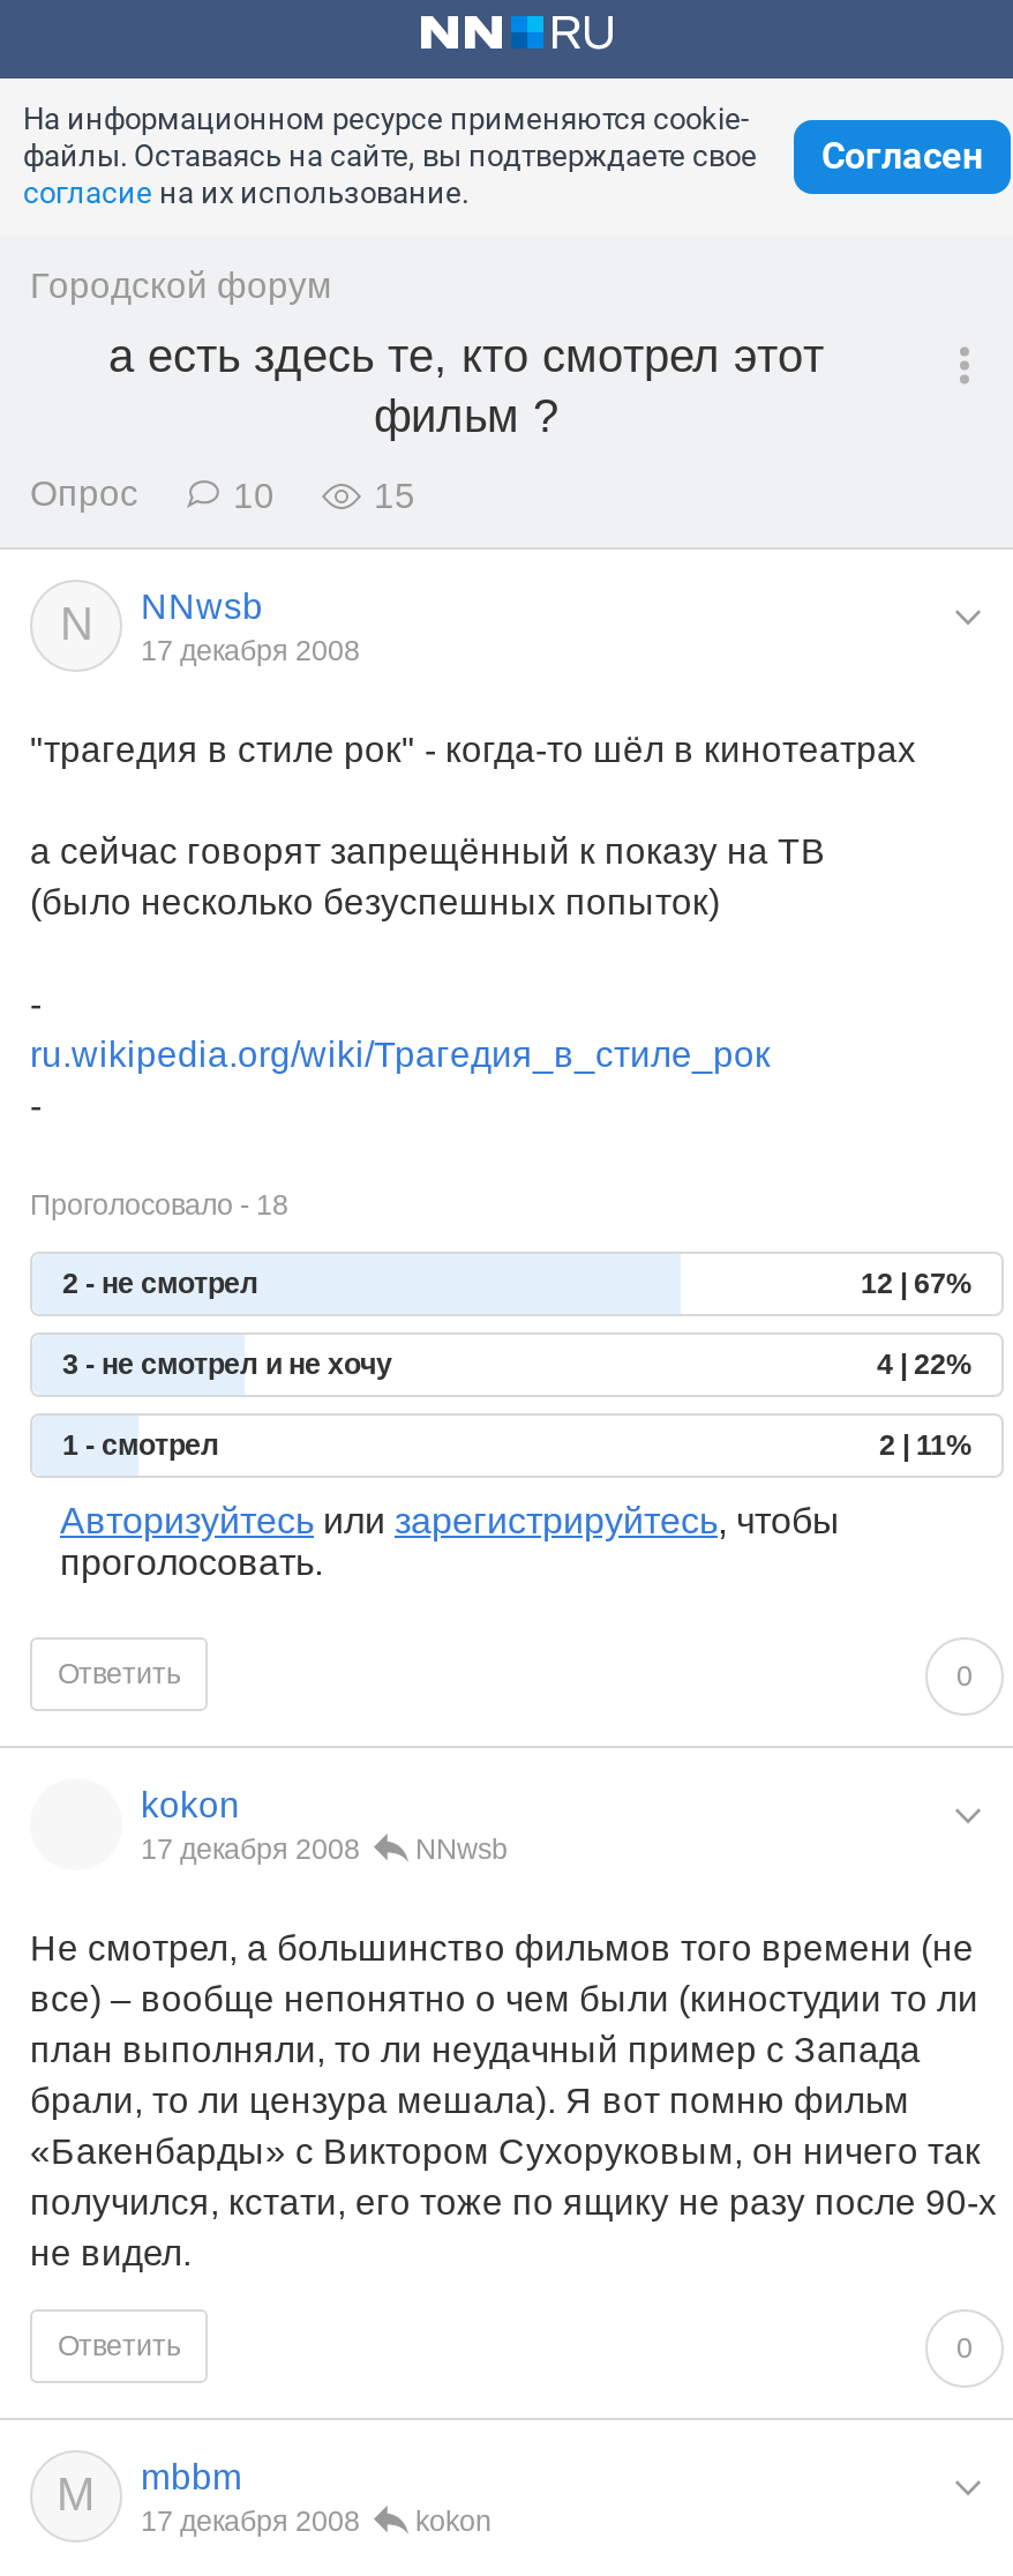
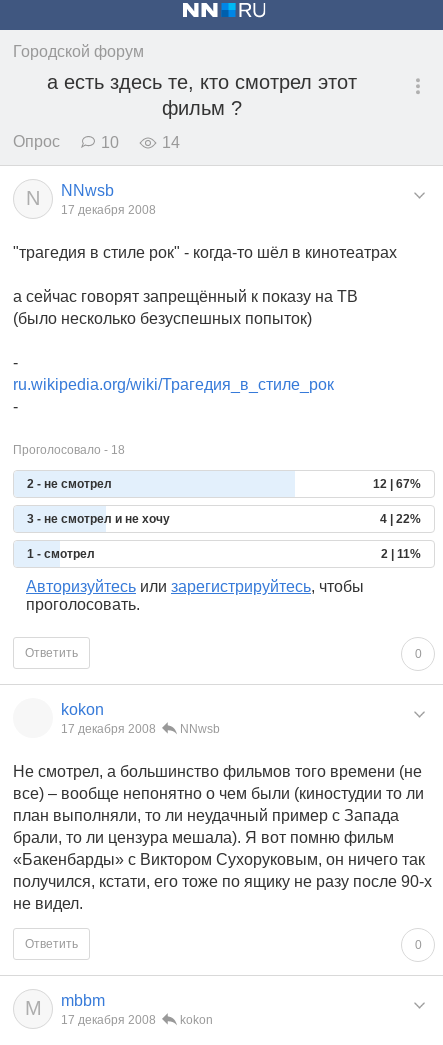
- На информационном ресурсе применяются cookie-
- файлы. Оставаясь на сайте, вы подтверждаете свое
- согласие на их использование.

- Согласен

- 15
+ 14
